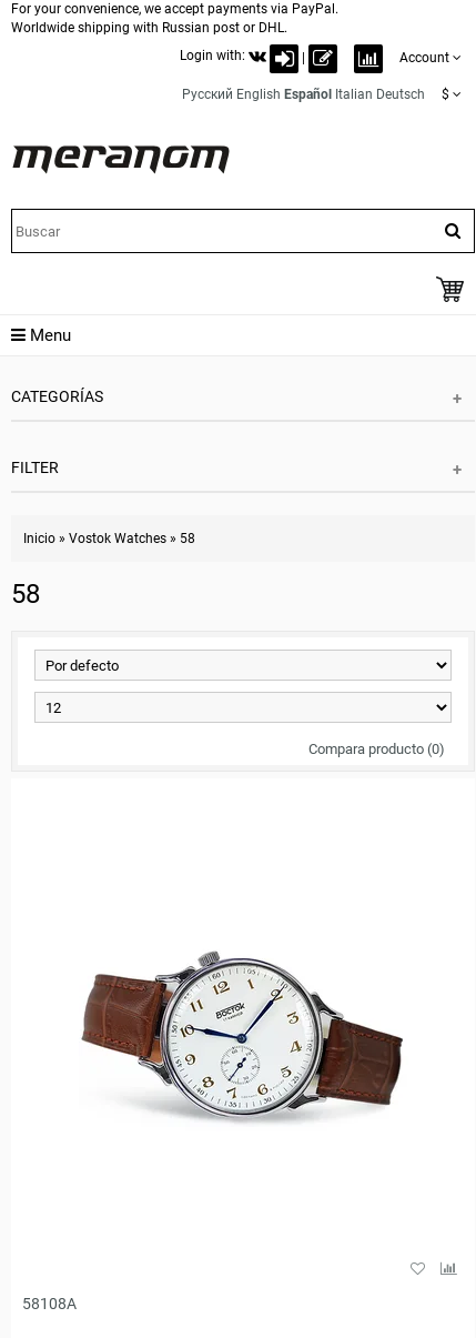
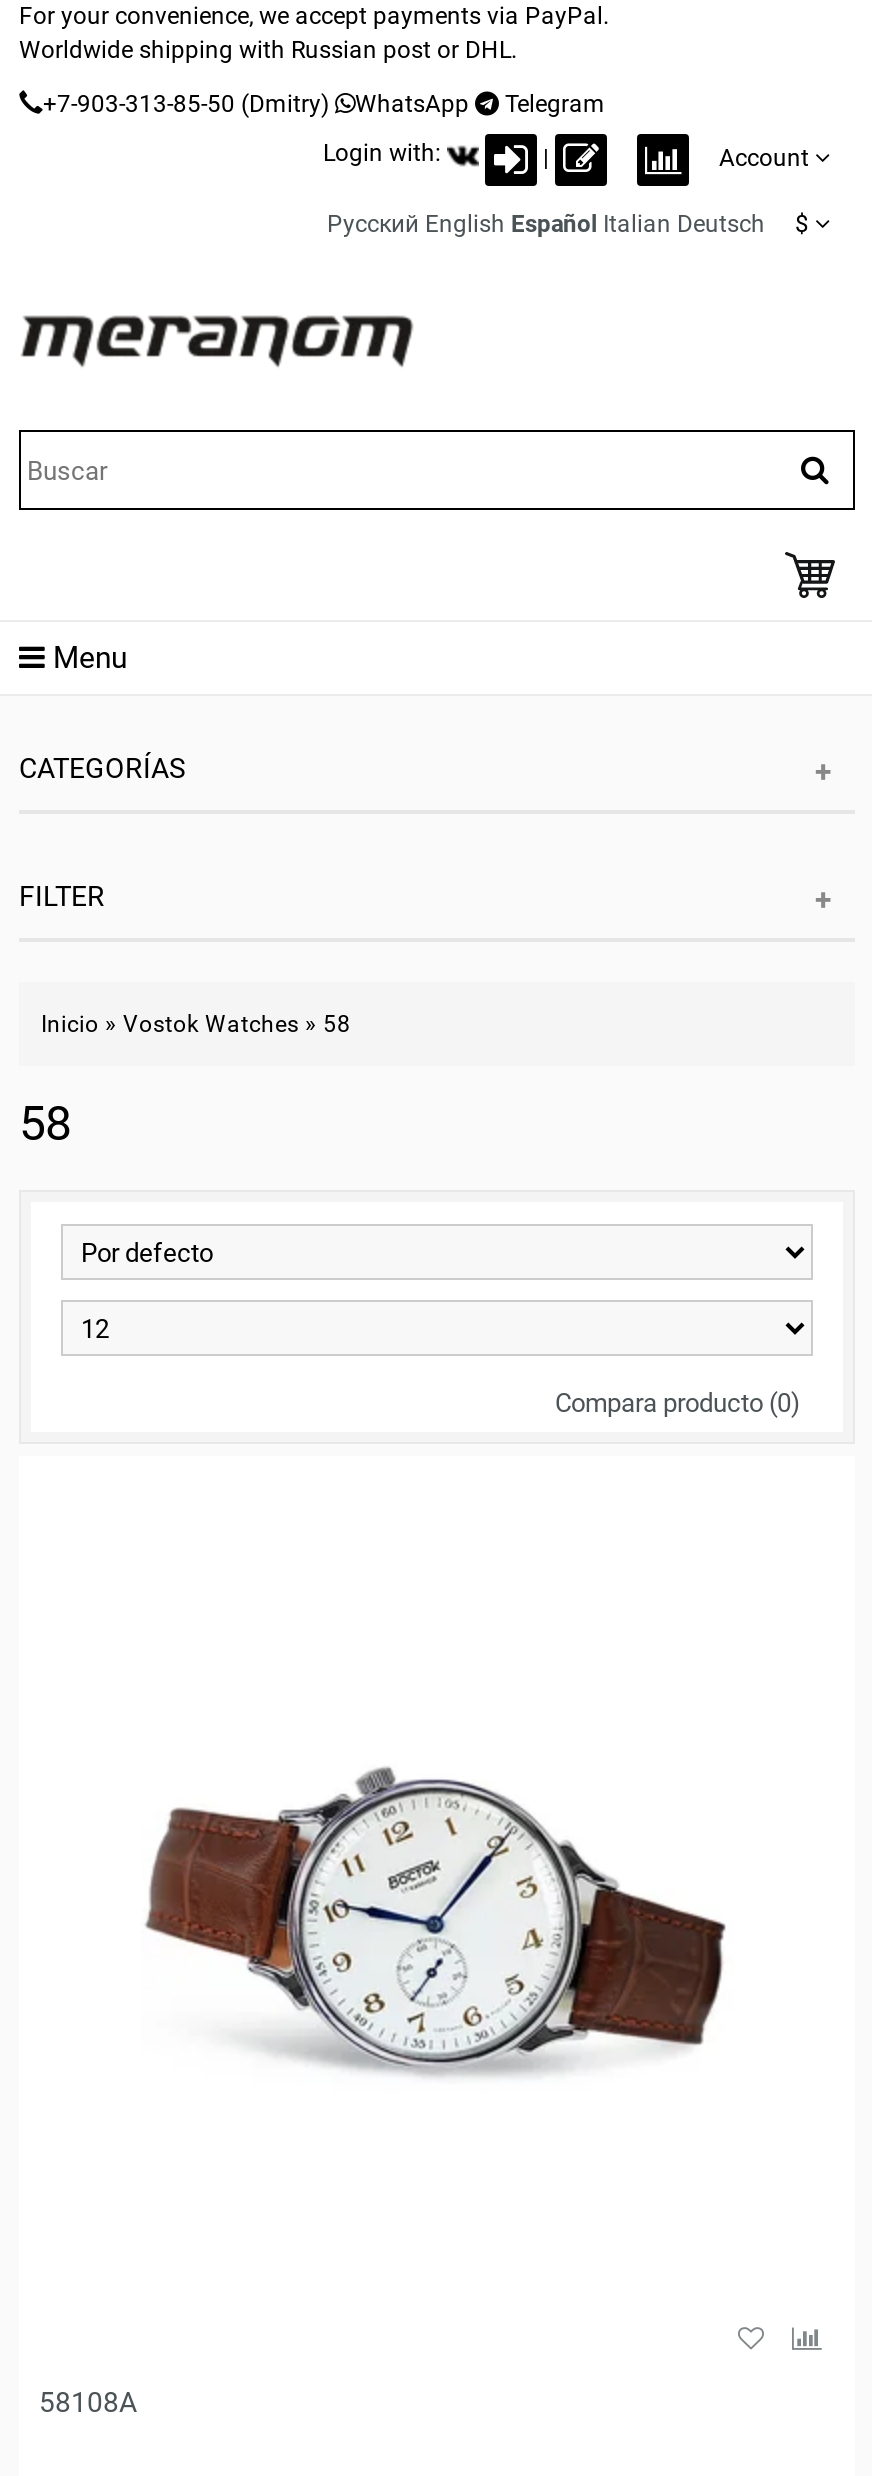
+ +7-903-313-85-50 (Dmitry)
+ WhatsApp
+ Telegram
